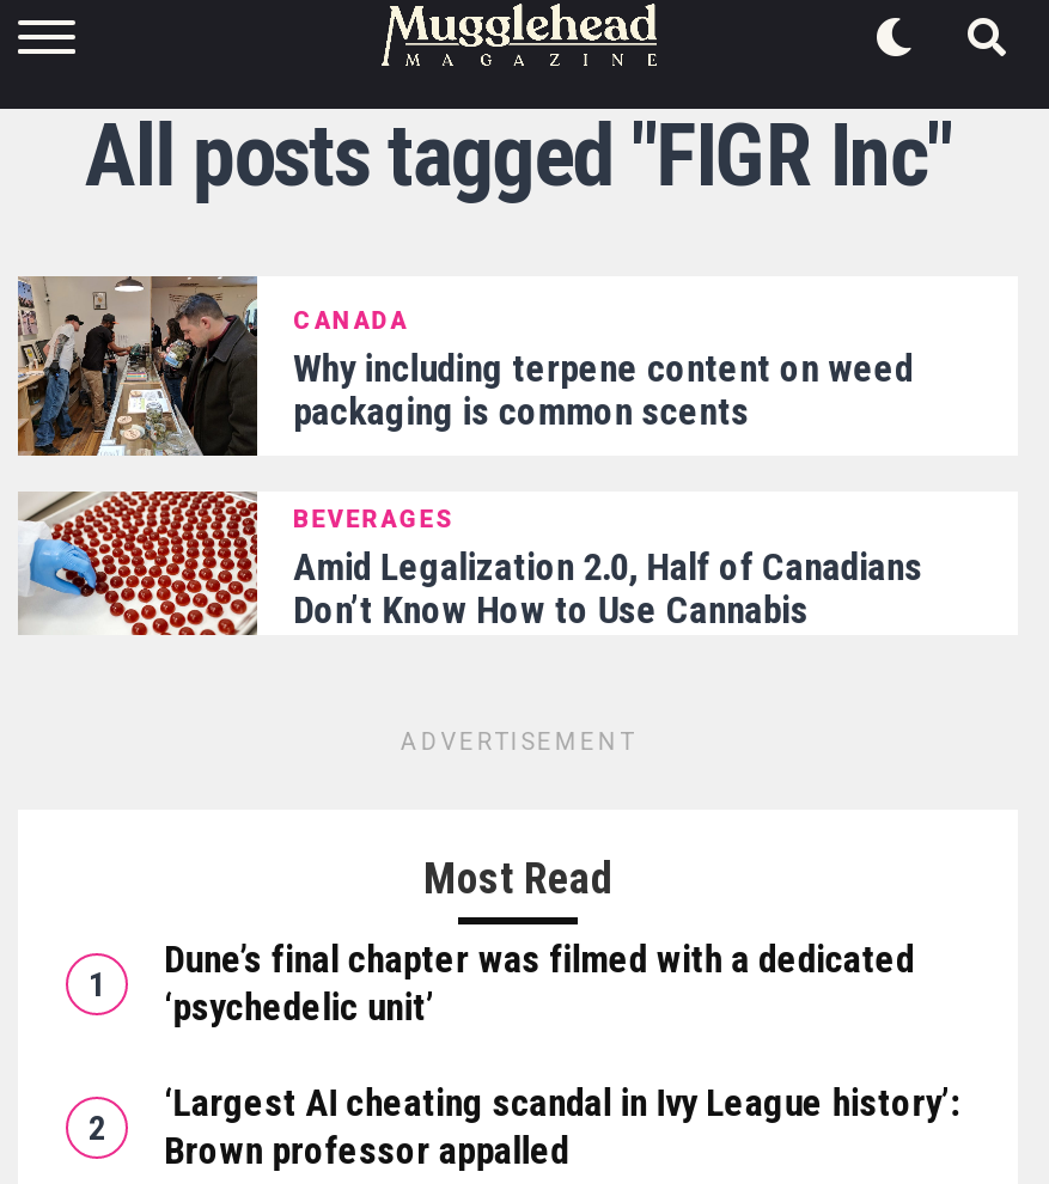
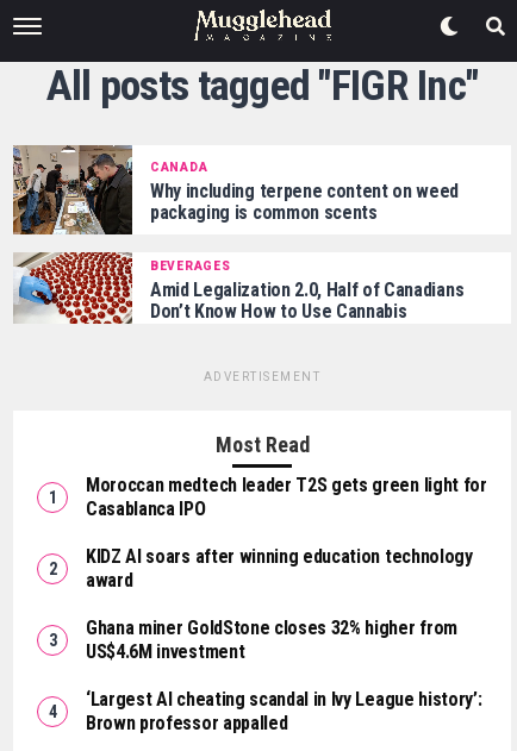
- Dune’s final chapter was filmed with a dedicated
- ‘psychedelic unit’
+ Moroccan medtech leader T2S gets green light for
+ Casablanca IPO
+ KIDZ AI soars after winning education technology
+ award
+ Ghana miner GoldStone closes 32% higher from
+ US$4.6M investment
